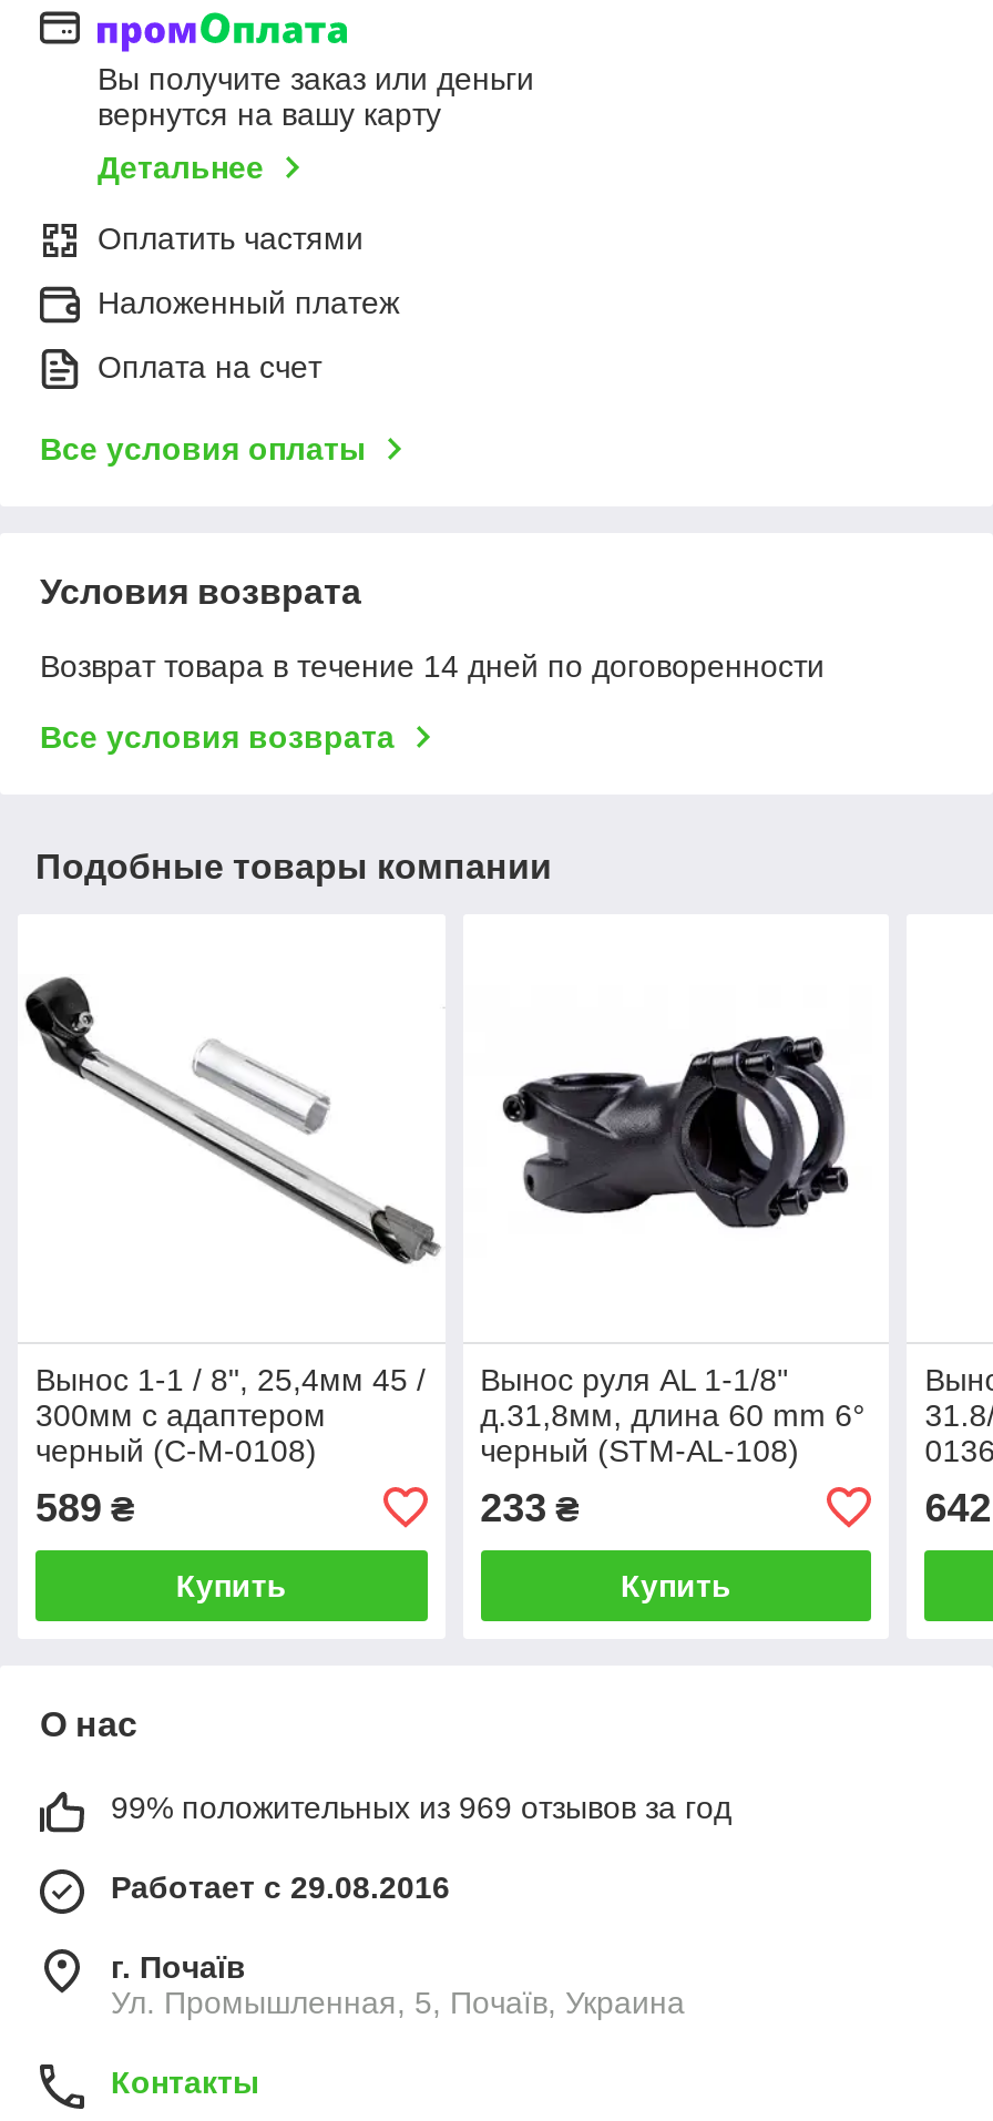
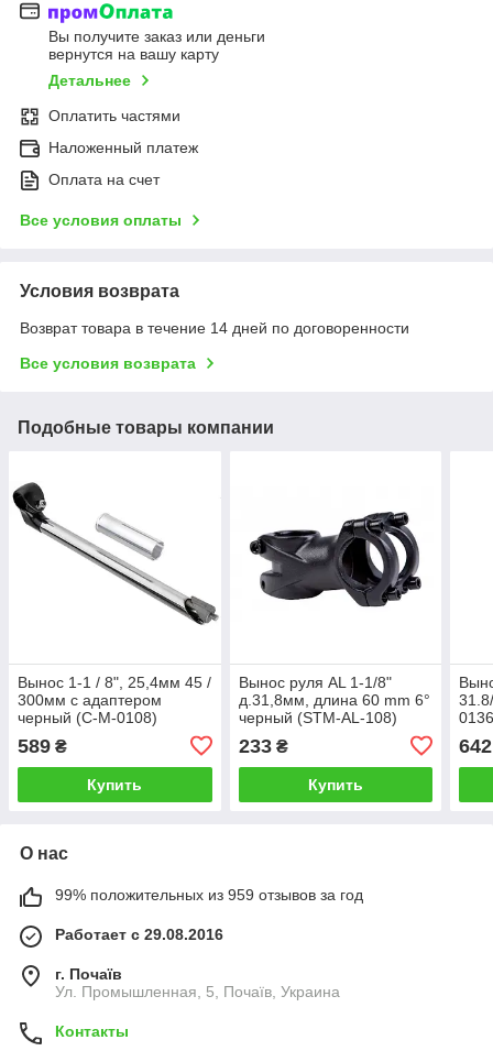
- 99% положительных из 969 отзывов за год
+ 99% положительных из 959 отзывов за год
